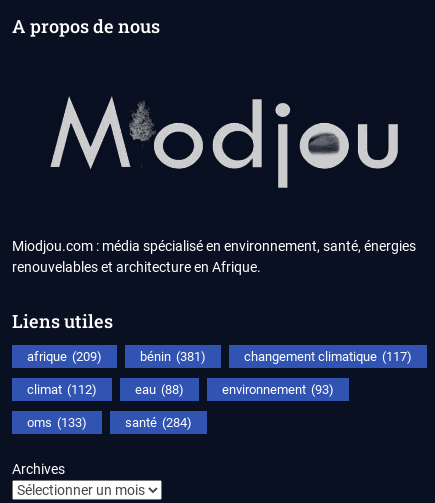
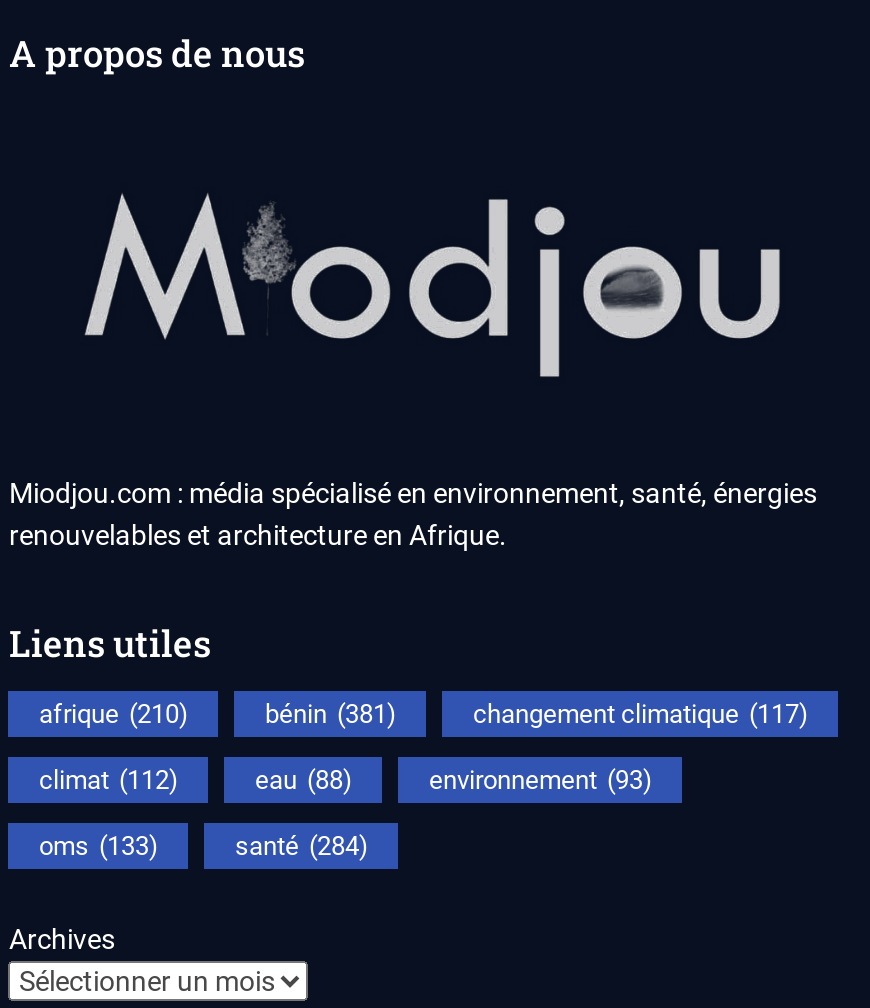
- afrique (209)
+ afrique (210)
